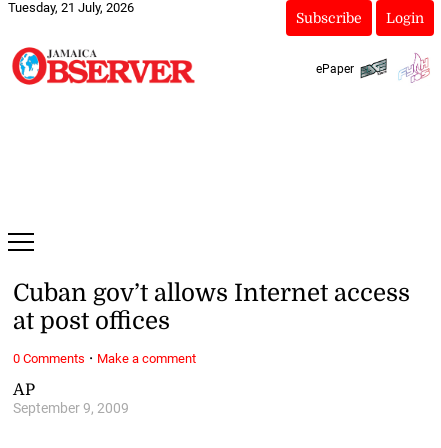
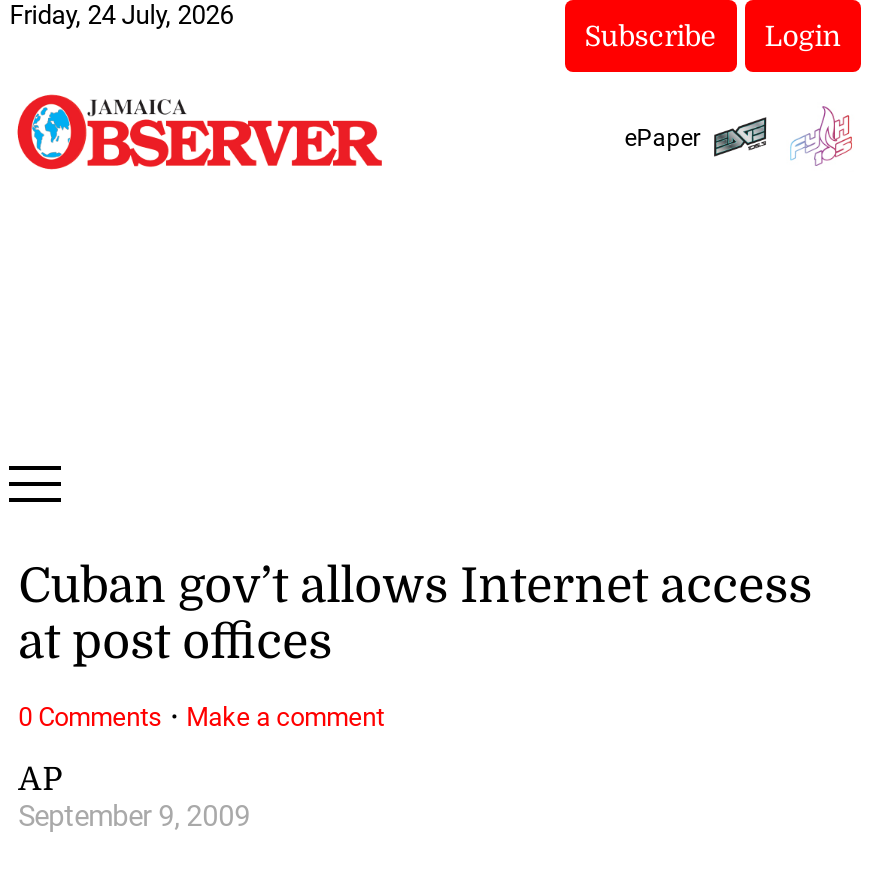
- Tuesday, 21 July, 2026
+ Friday, 24 July, 2026
